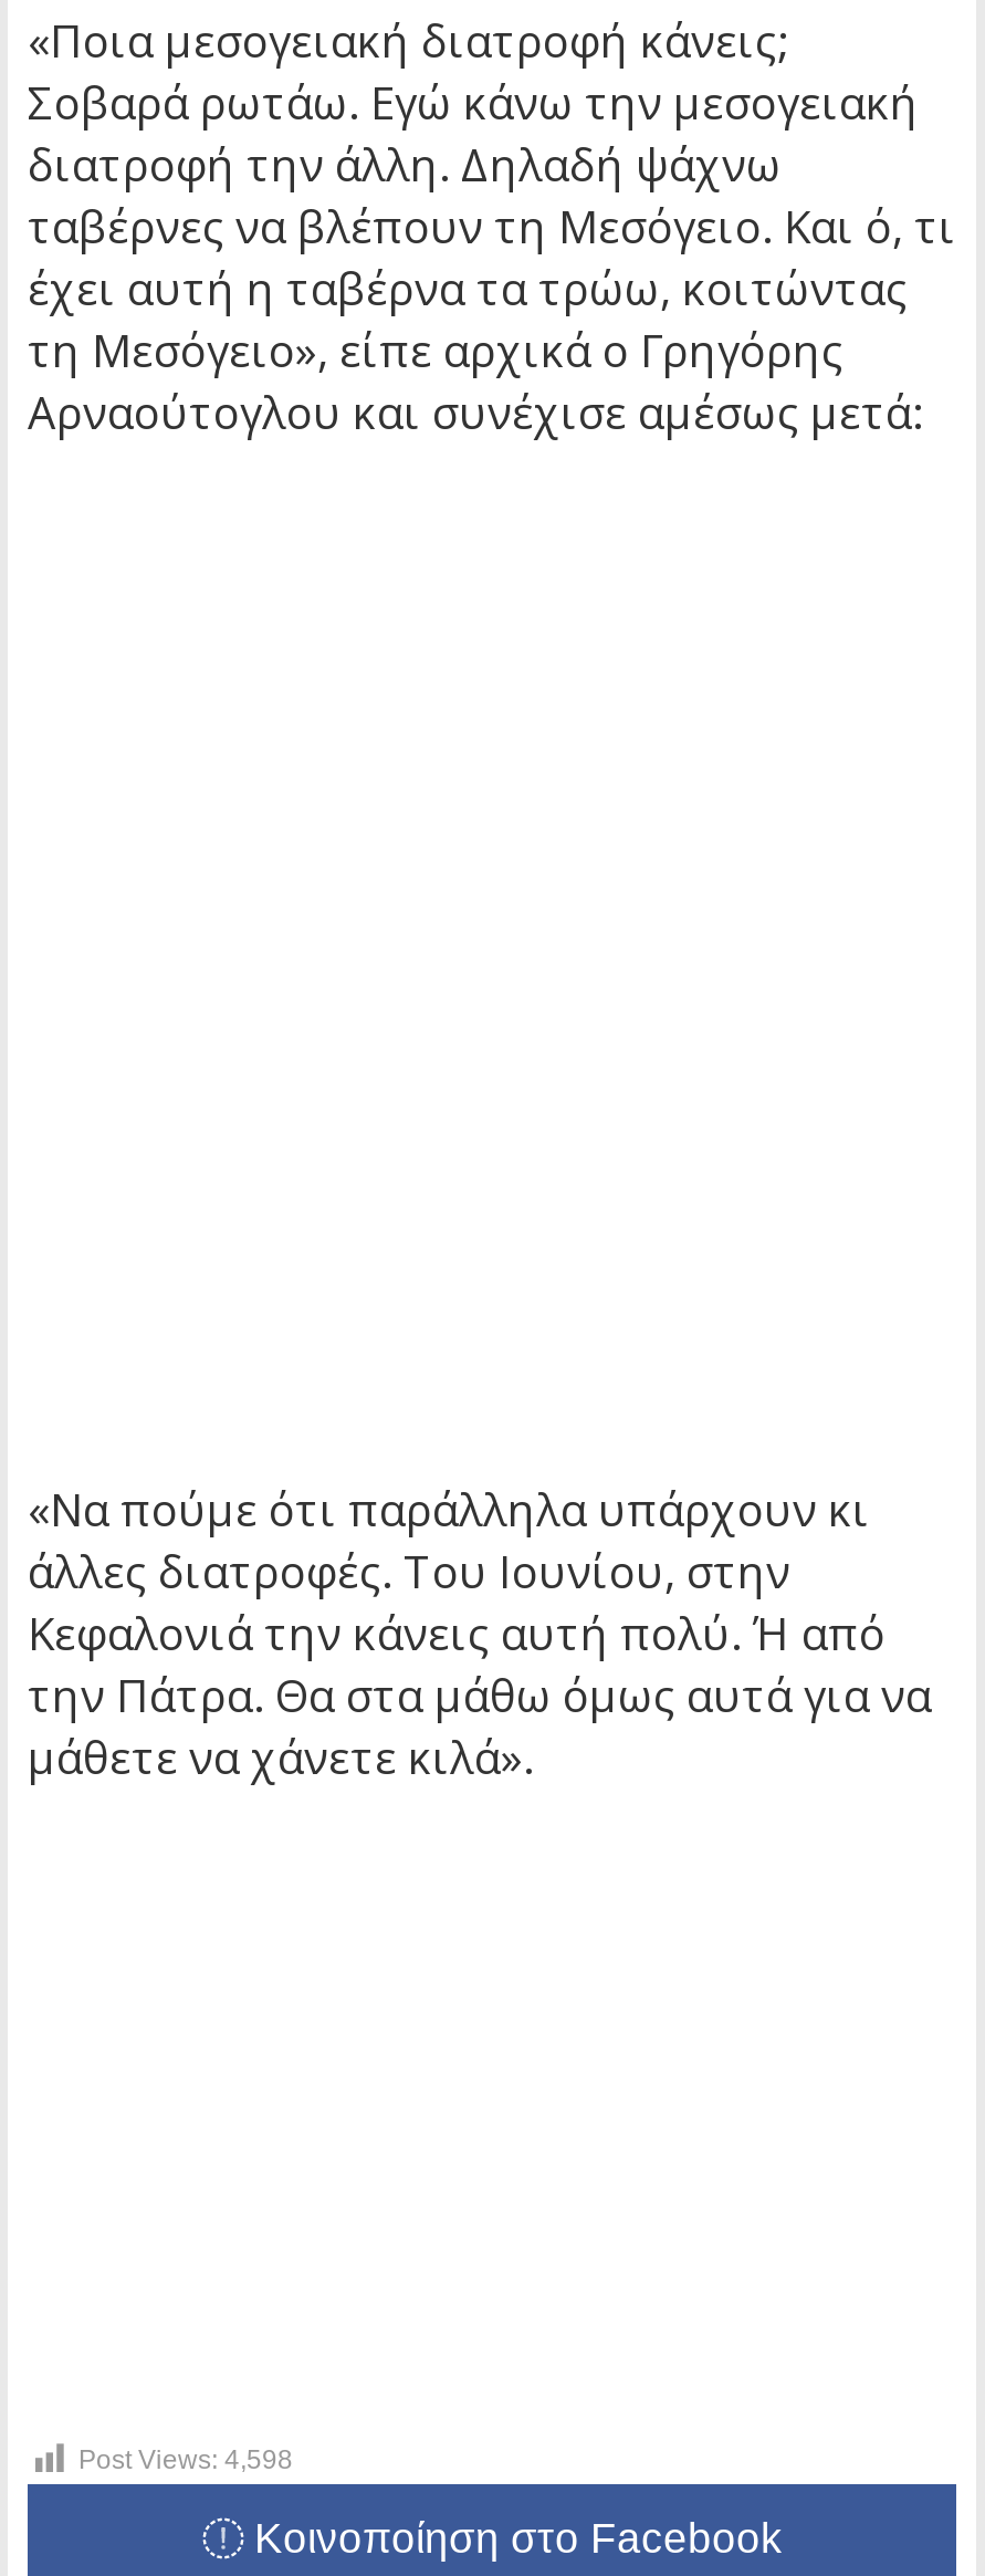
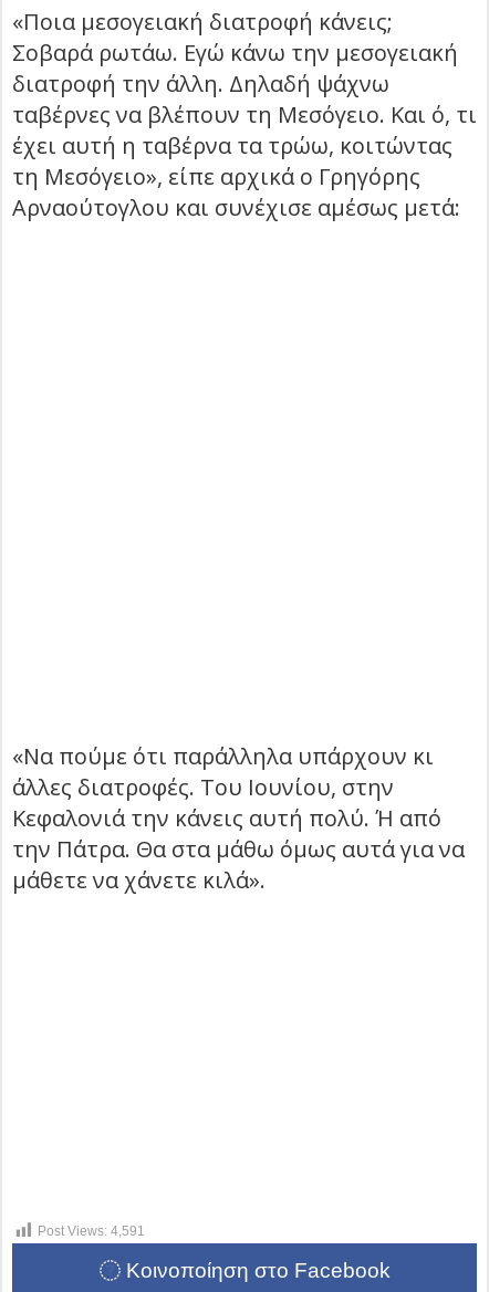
- Post Views: 4,598
+ Post Views: 4,591
